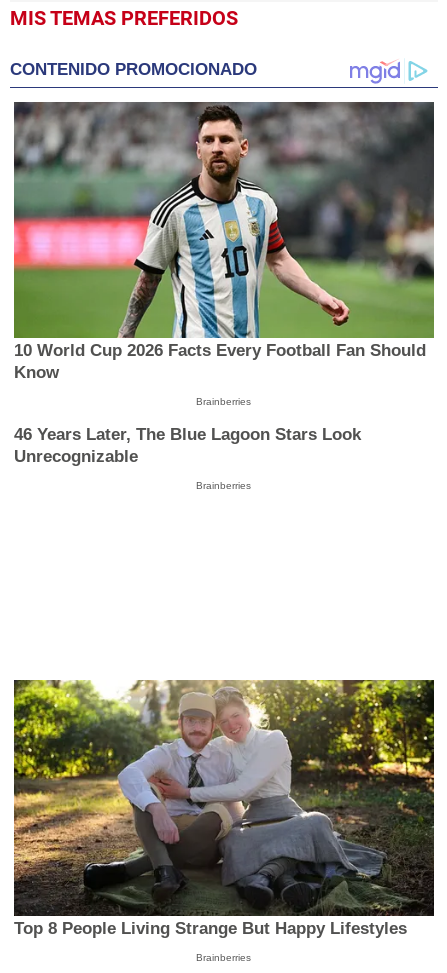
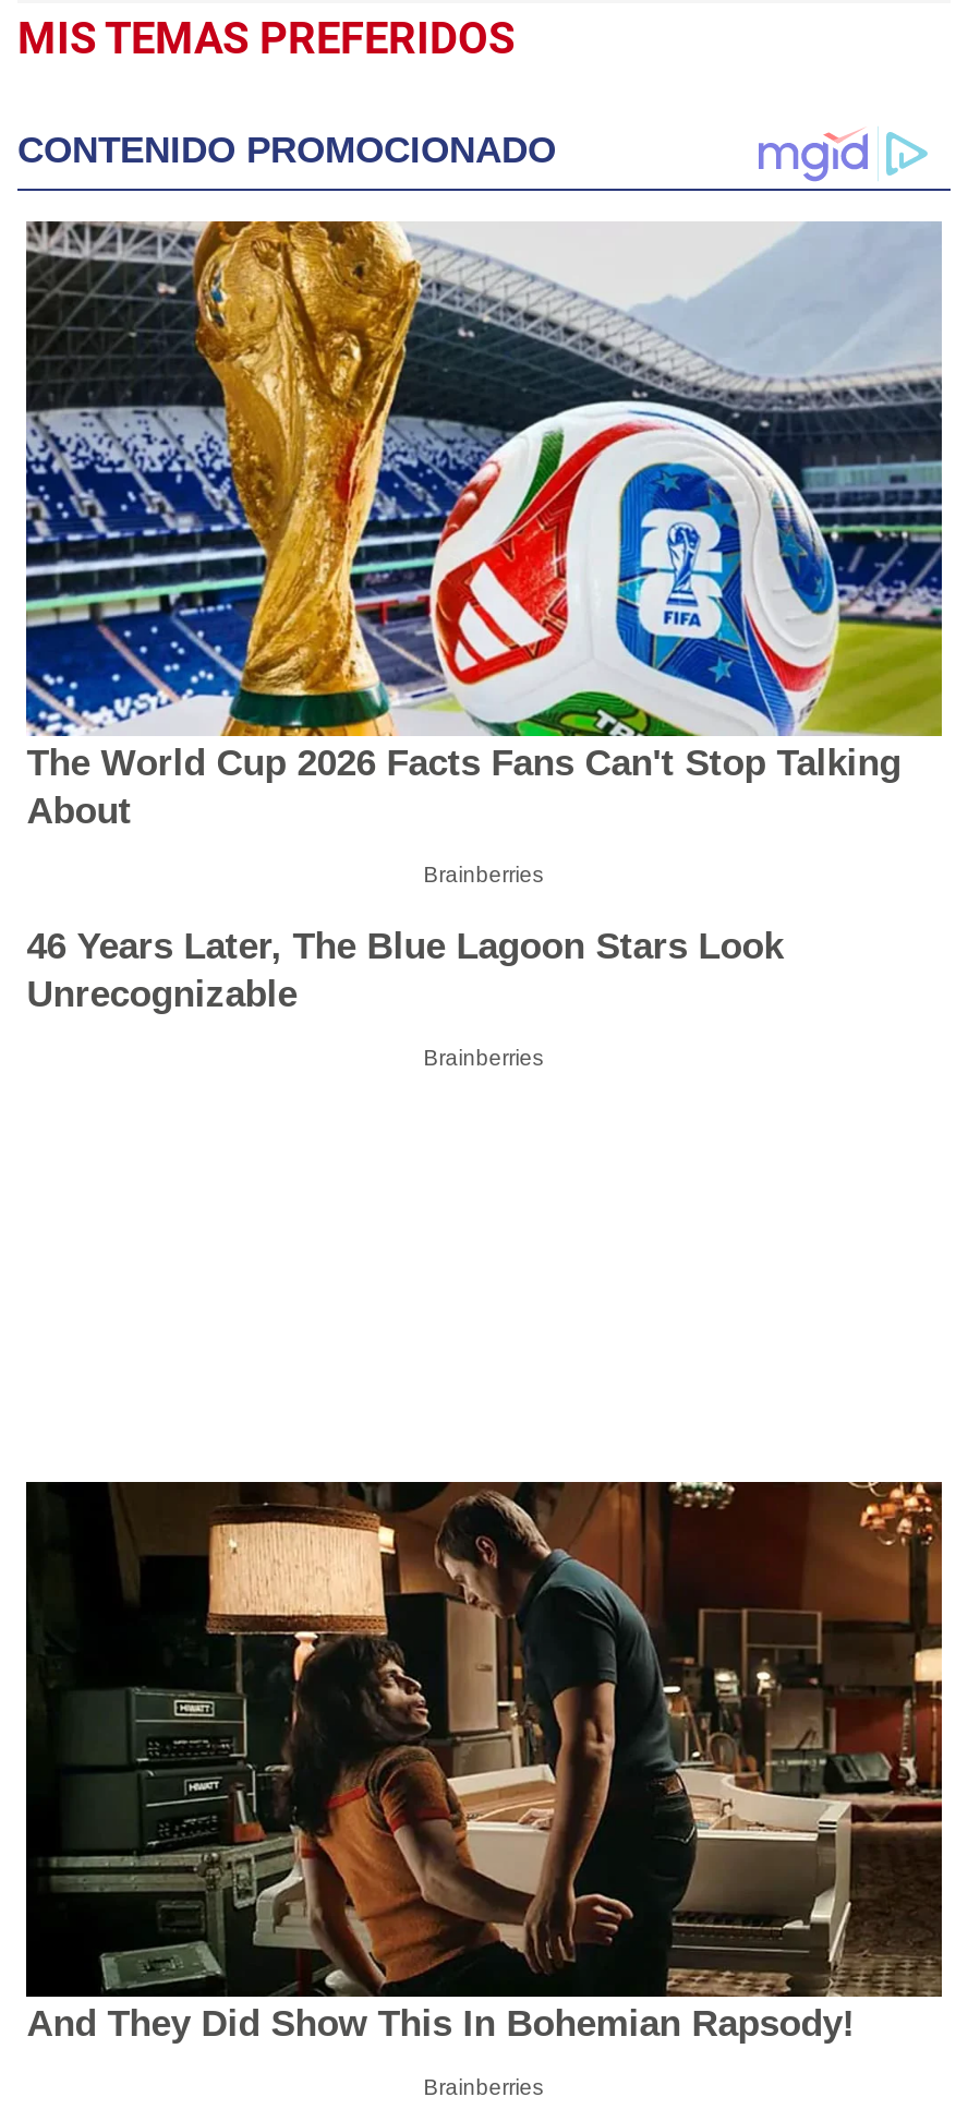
- [image]
- 10 World Cup 2026 Facts Every Football Fan Should
- Know
+ [image]
+ The World Cup 2026 Facts Fans Can't Stop Talking
+ About

- [image]
- Top 8 People Living Strange But Happy Lifestyles
+ [image]
+ And They Did Show This In Bohemian Rapsody!
